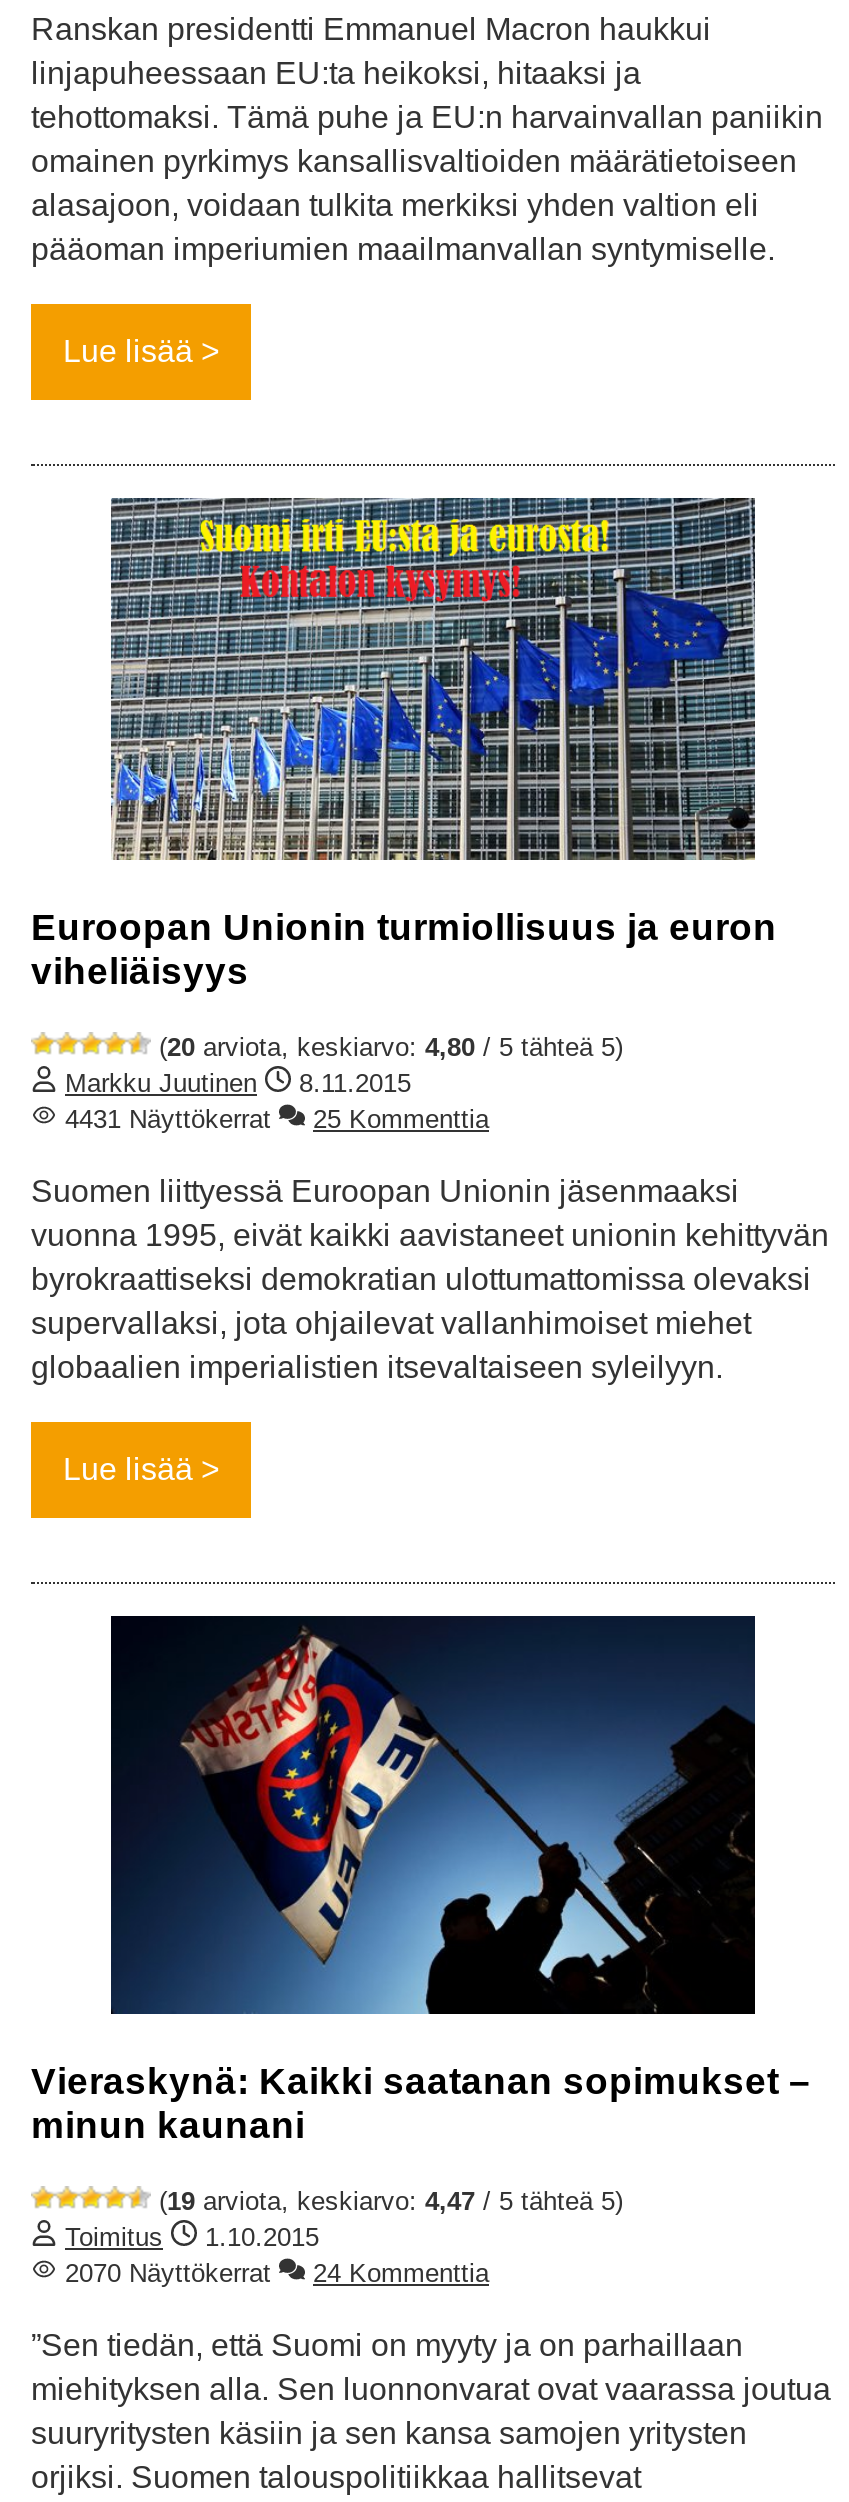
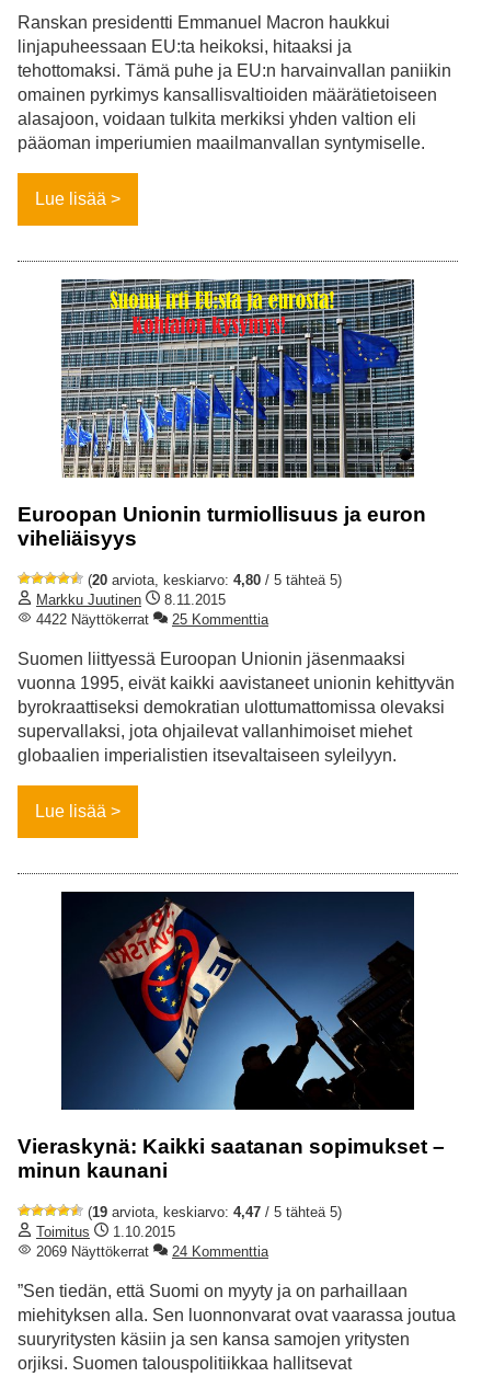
- 4431 Näyttökerrat
+ 4422 Näyttökerrat

- 2070 Näyttökerrat
+ 2069 Näyttökerrat
